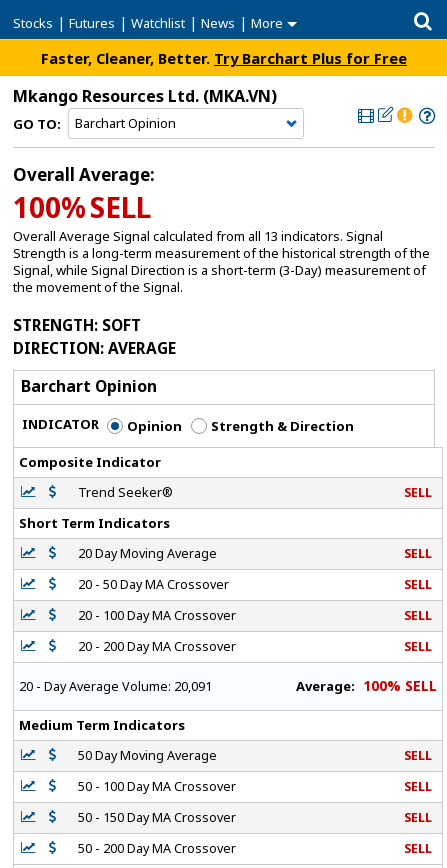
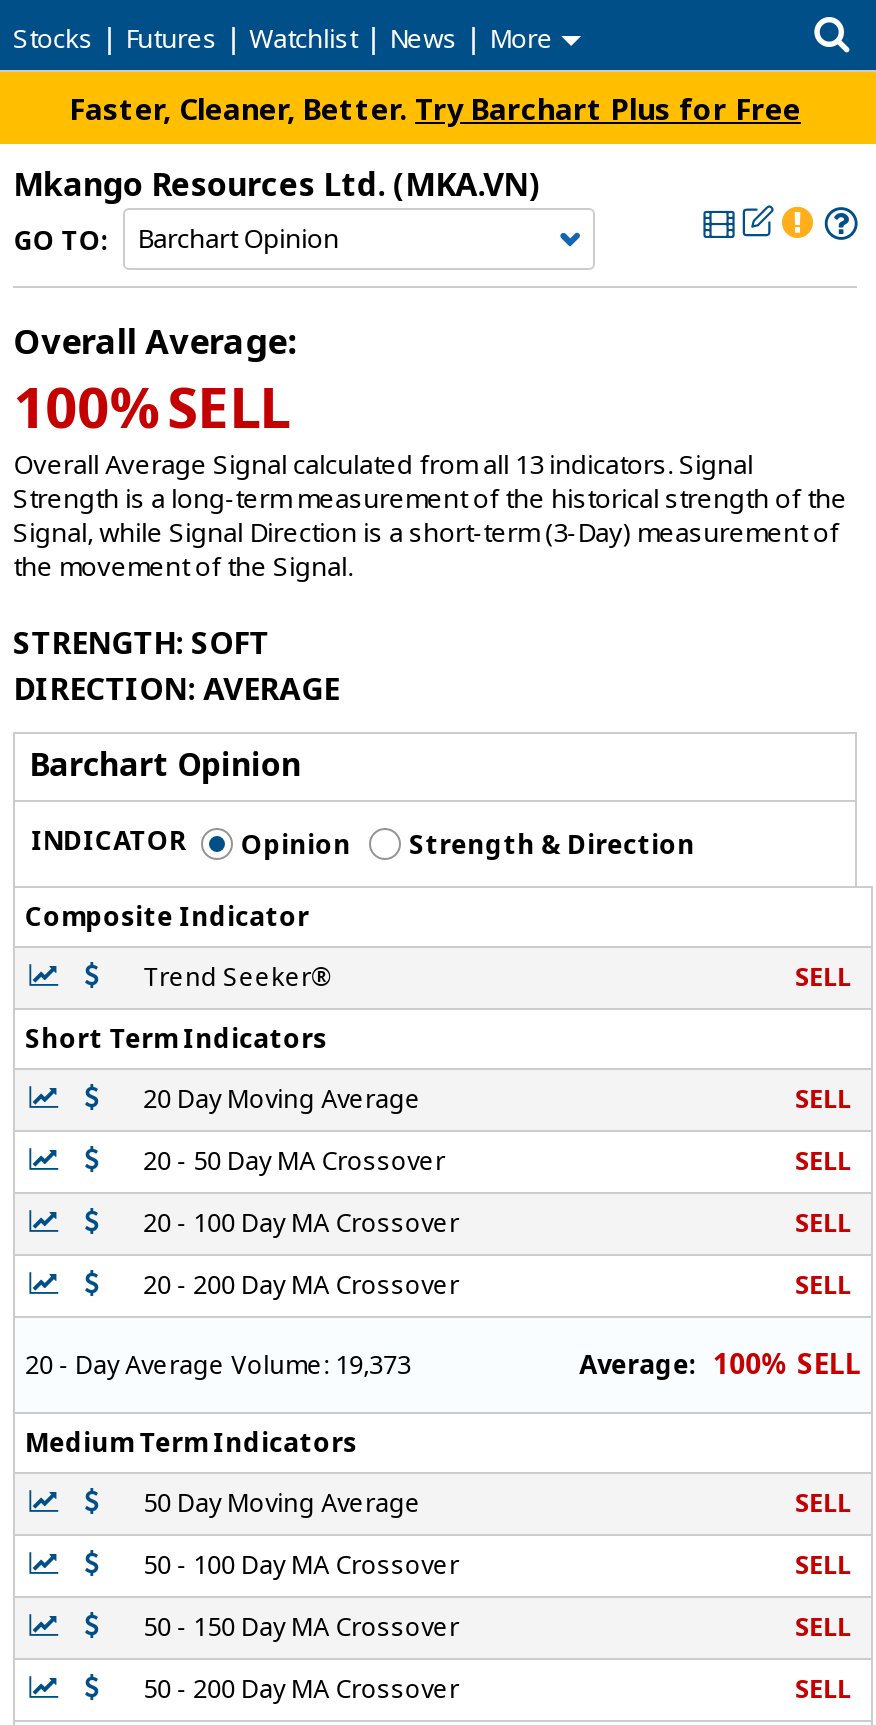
- 20 - Day Average Volume: 20,091
+ 20 - Day Average Volume: 19,373
